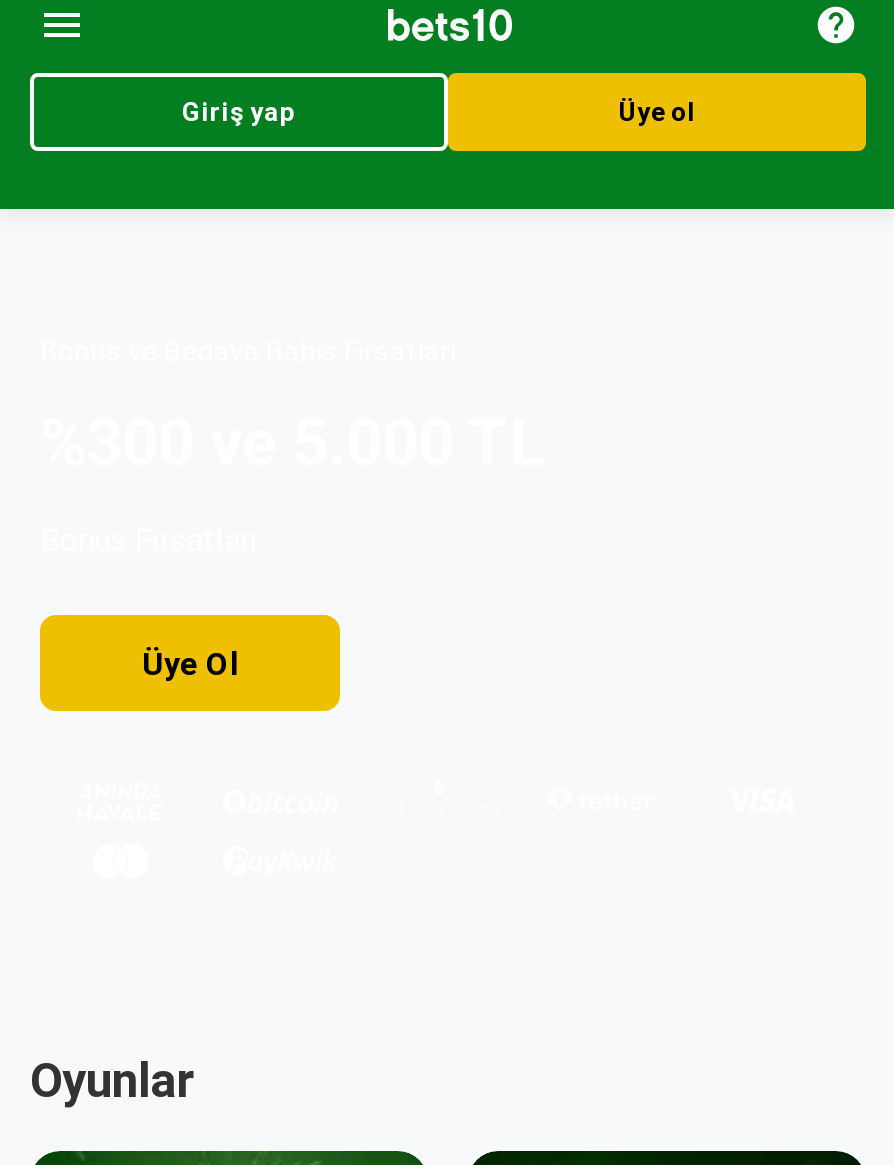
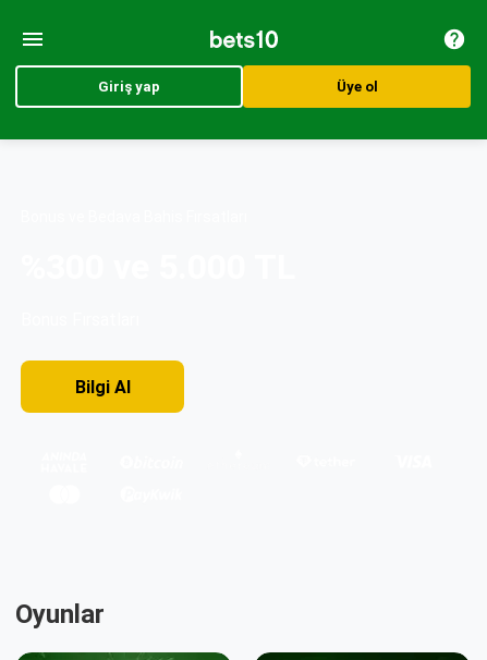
- Üye Ol
+ Bilgi AI
